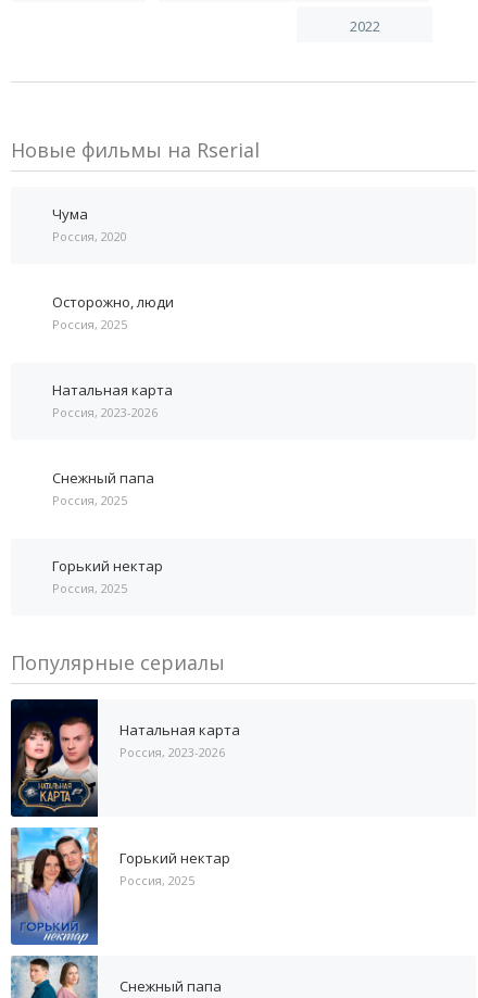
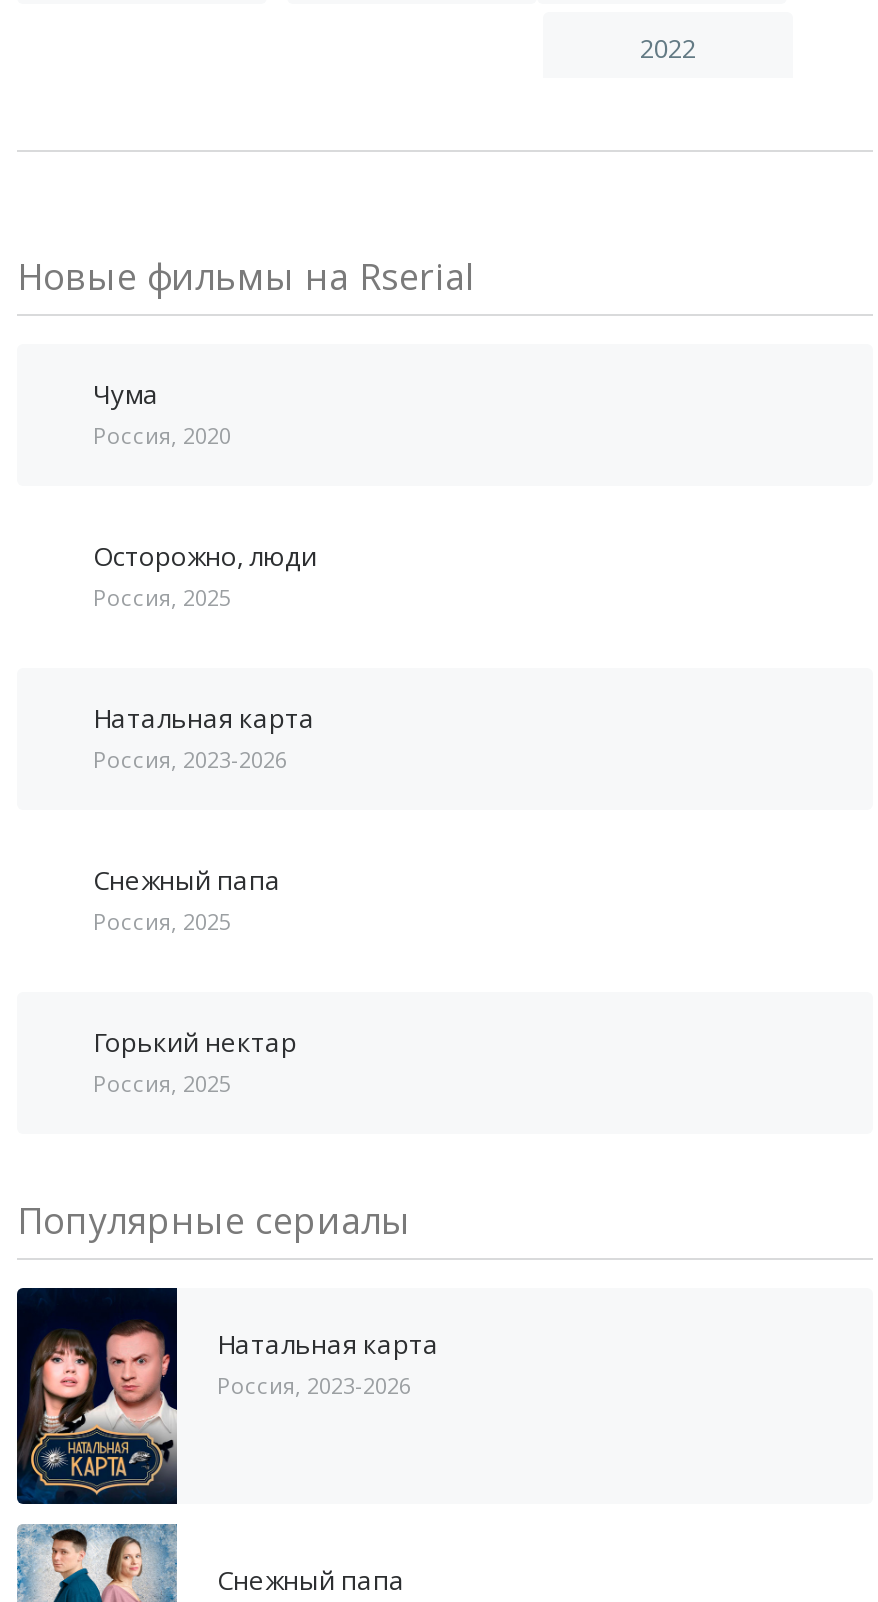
- [image]
- Горький нектар
- Россия, 2025
